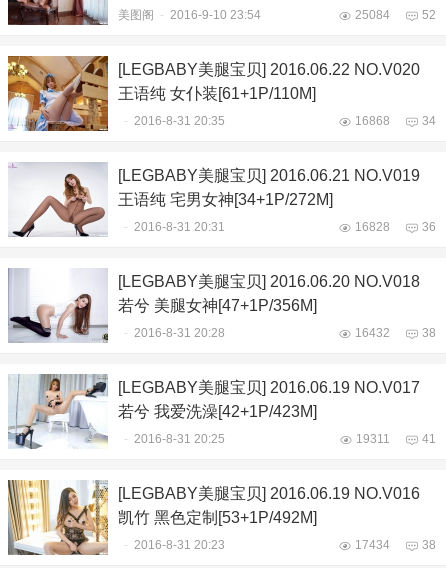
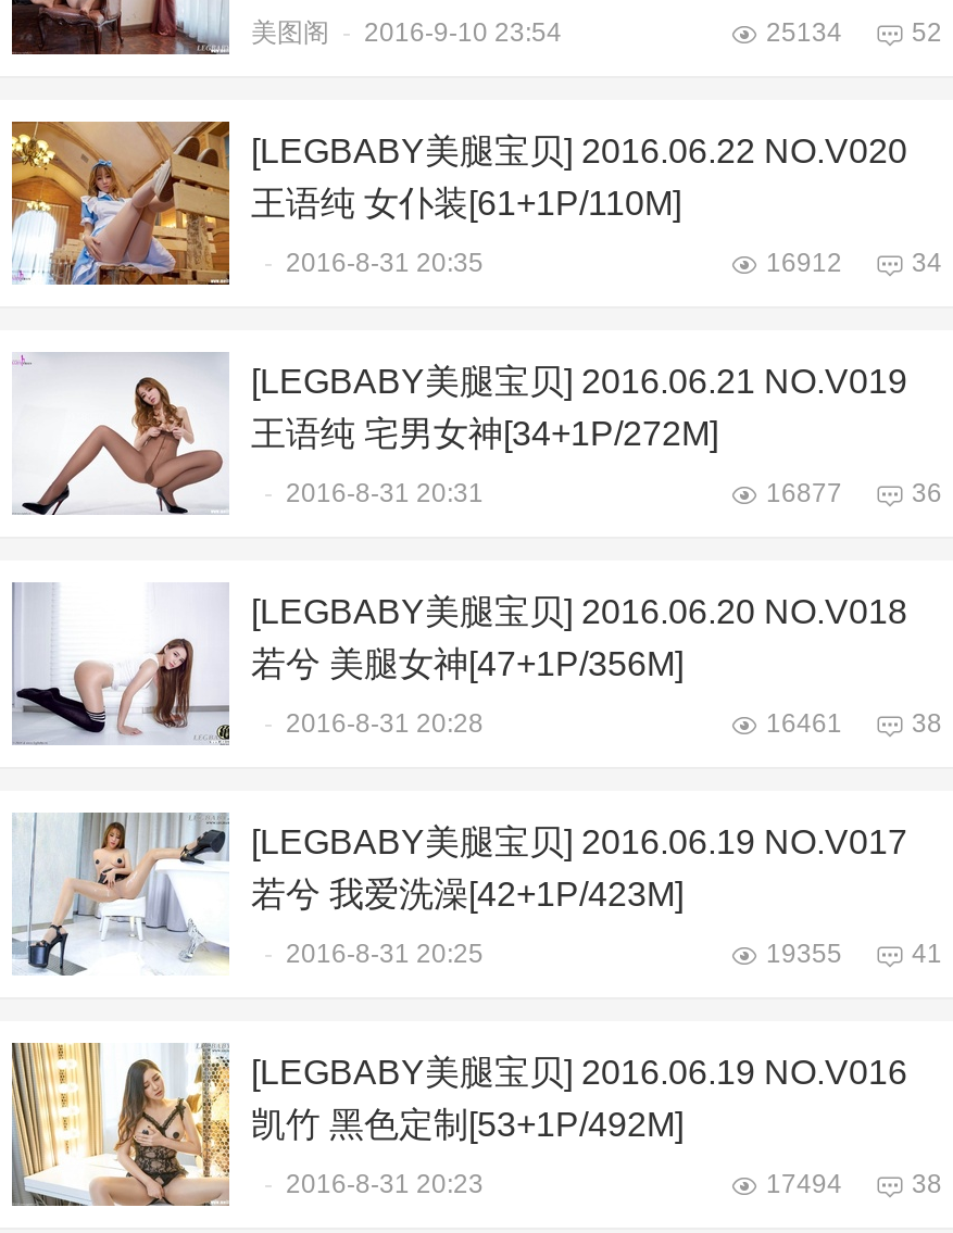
- 25084
+ 25134

- 16868
+ 16912

- 16828
+ 16877

- 16432
+ 16461

- 19311
+ 19355

- 17434
+ 17494
